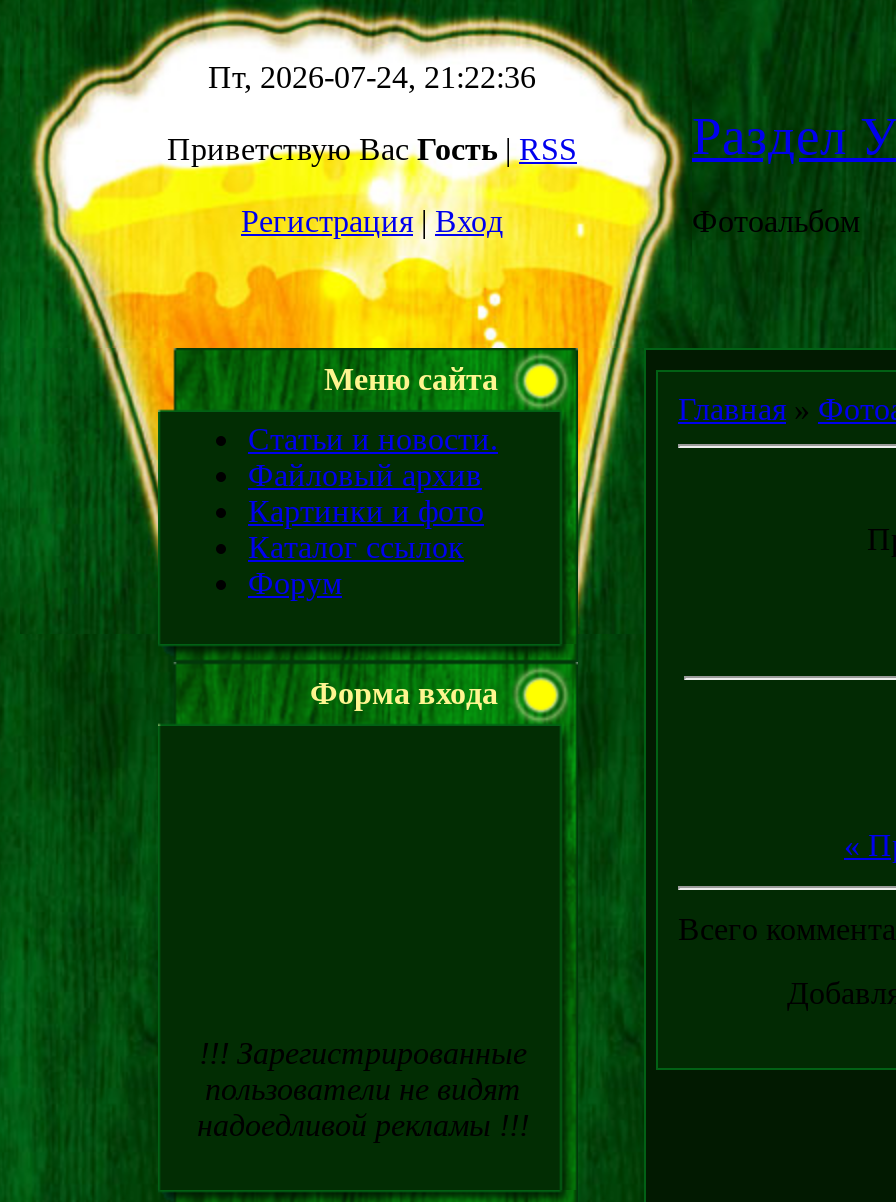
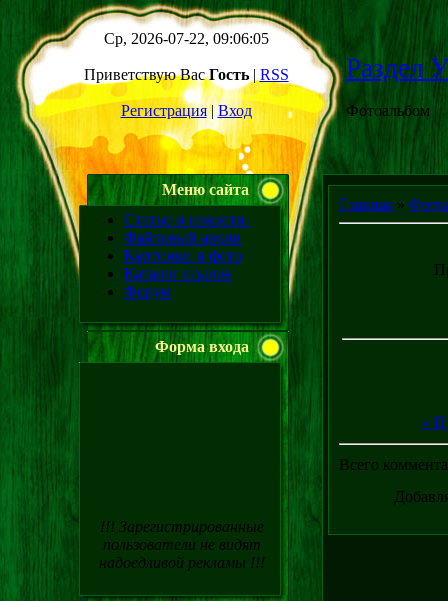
- Пт, 2026-07-24, 21:22:36
+ Ср, 2026-07-22, 09:06:05
